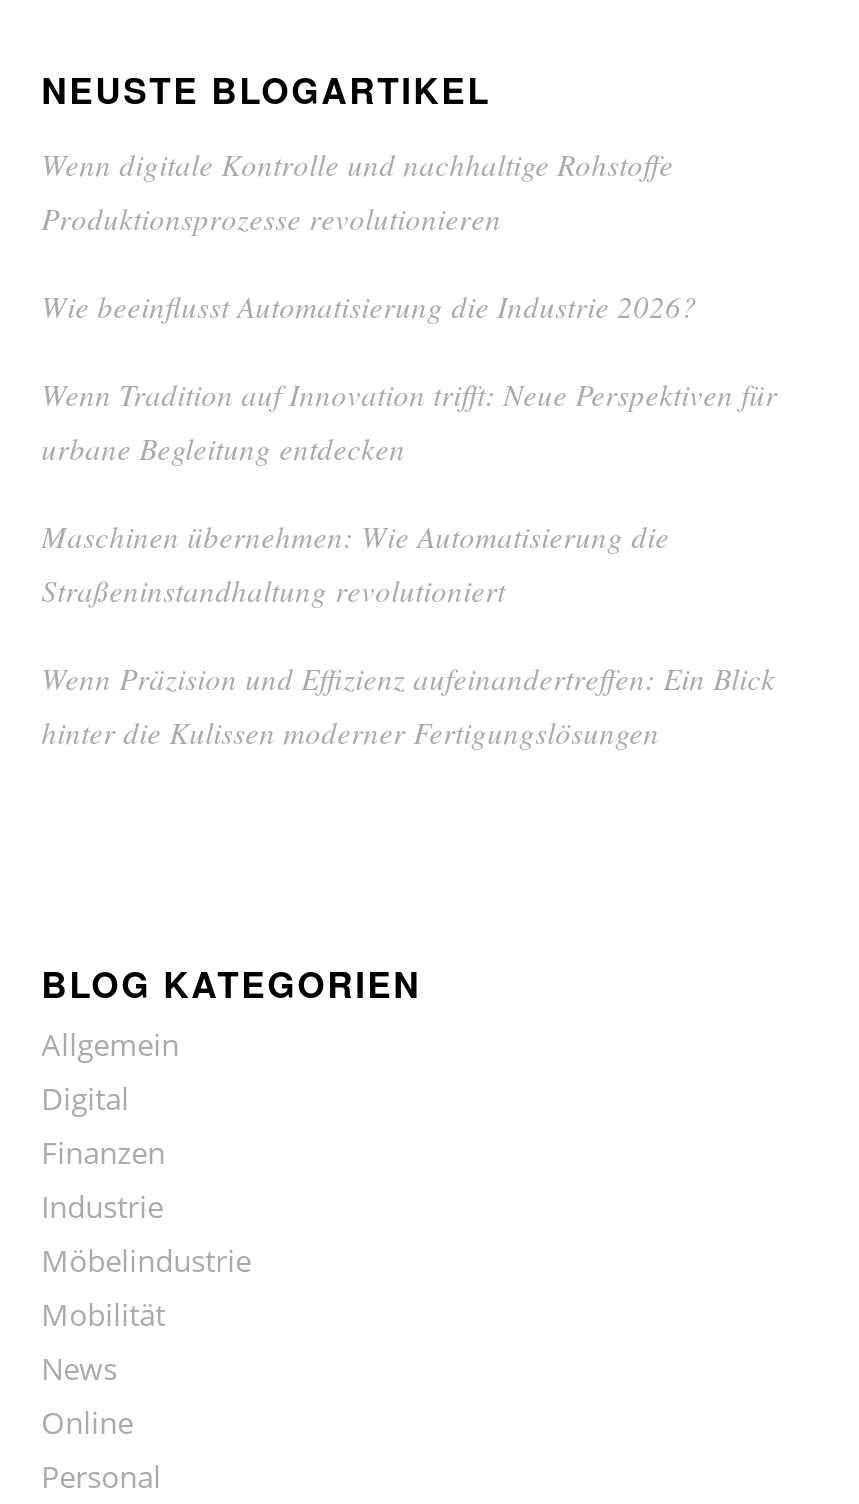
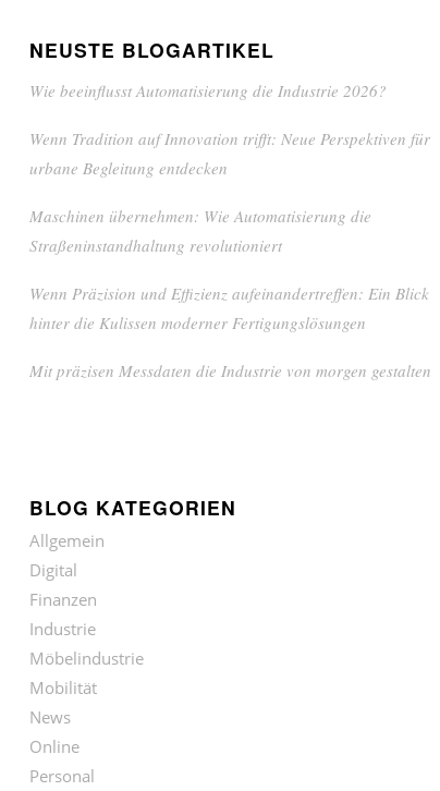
- Wenn digitale Kontrolle und nachhaltige Rohstoffe
- Produktionsprozesse revolutionieren

moved up: Wie beeinflusst Automatisierung die Industrie 2026? | Wenn Tradition auf Innovation trifft: Neue Perspektiven für | urbane Begleitung entdecken | Maschinen übernehmen: Wie Automatisierung die | Straßeninstandhaltung revolutioniert | Wenn Präzision und Effizienz aufeinandertreffen: Ein Blick | hinter die Kulissen moderner Fertigungslösungen

+ Mit präzisen Messdaten die Industrie von morgen gestalten
